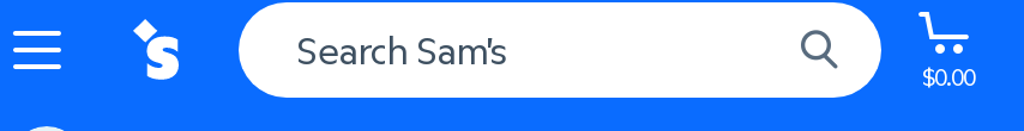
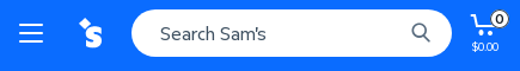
+ 0
